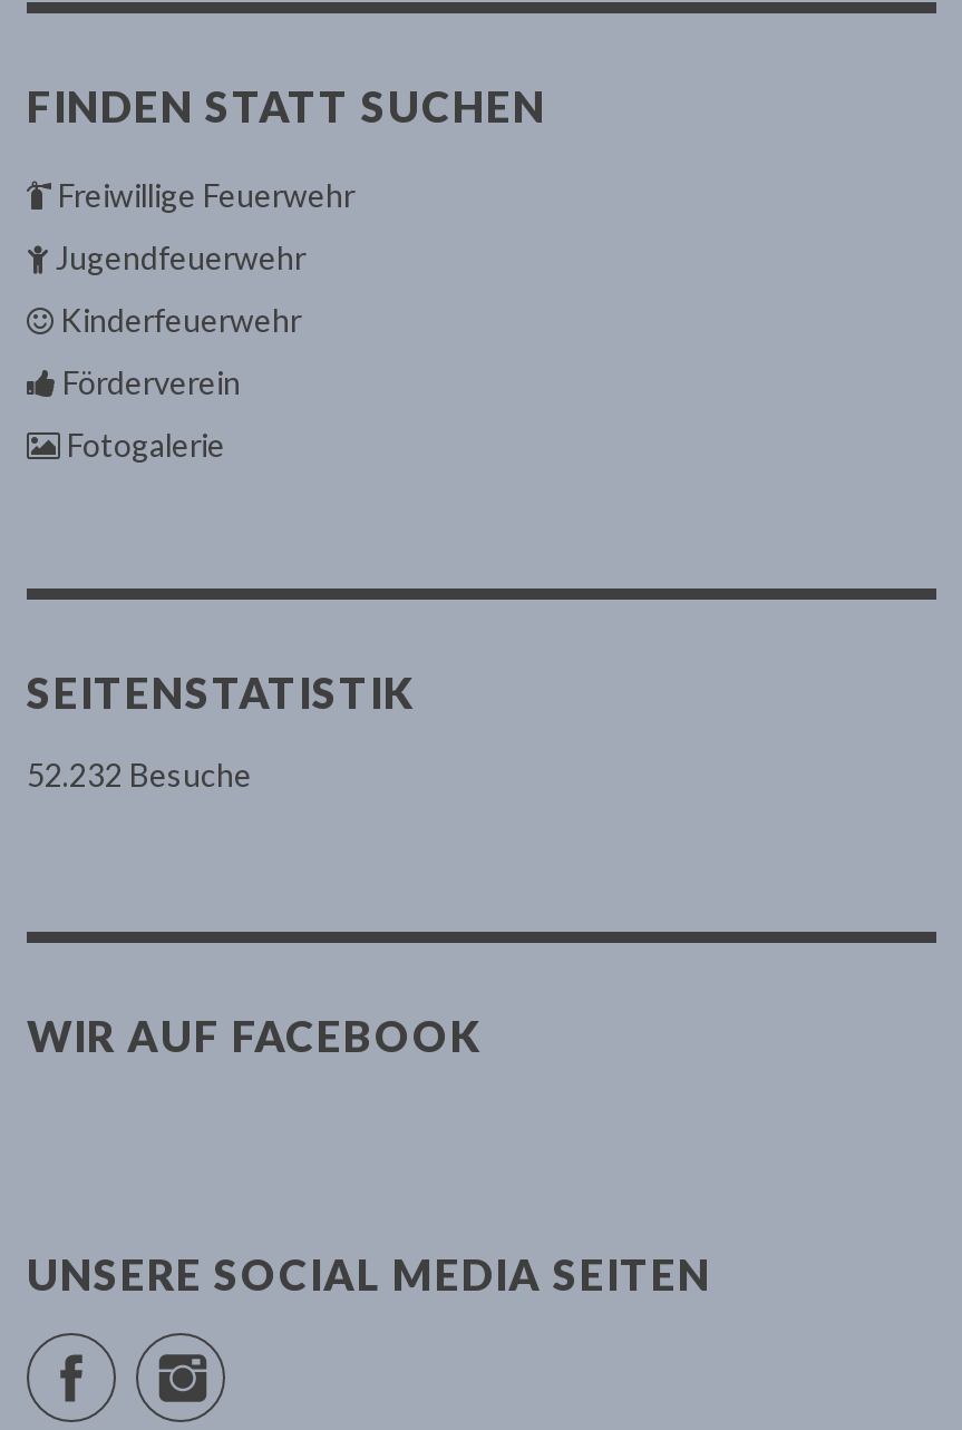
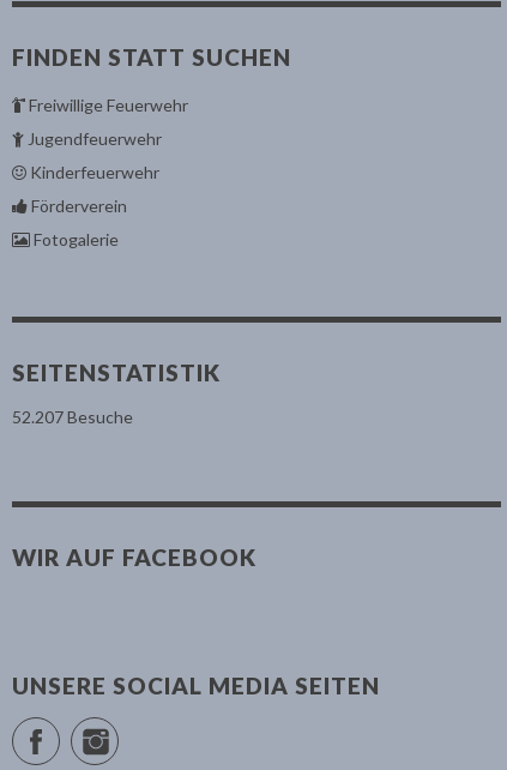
- 52.232 Besuche
+ 52.207 Besuche
